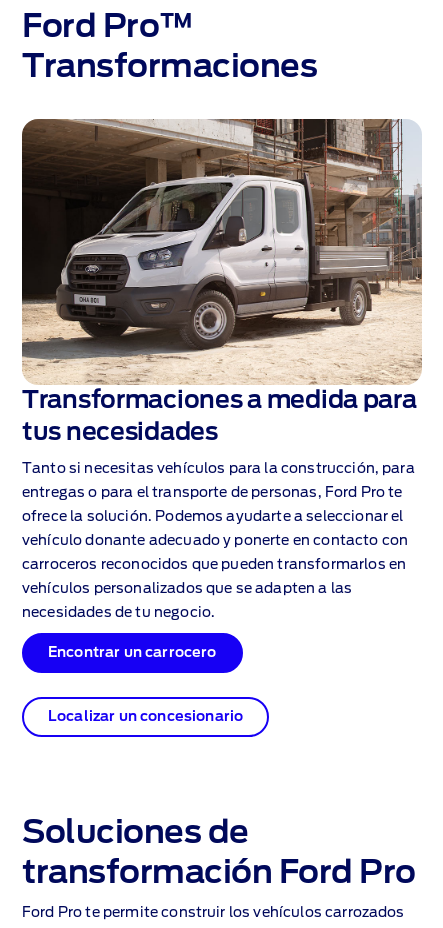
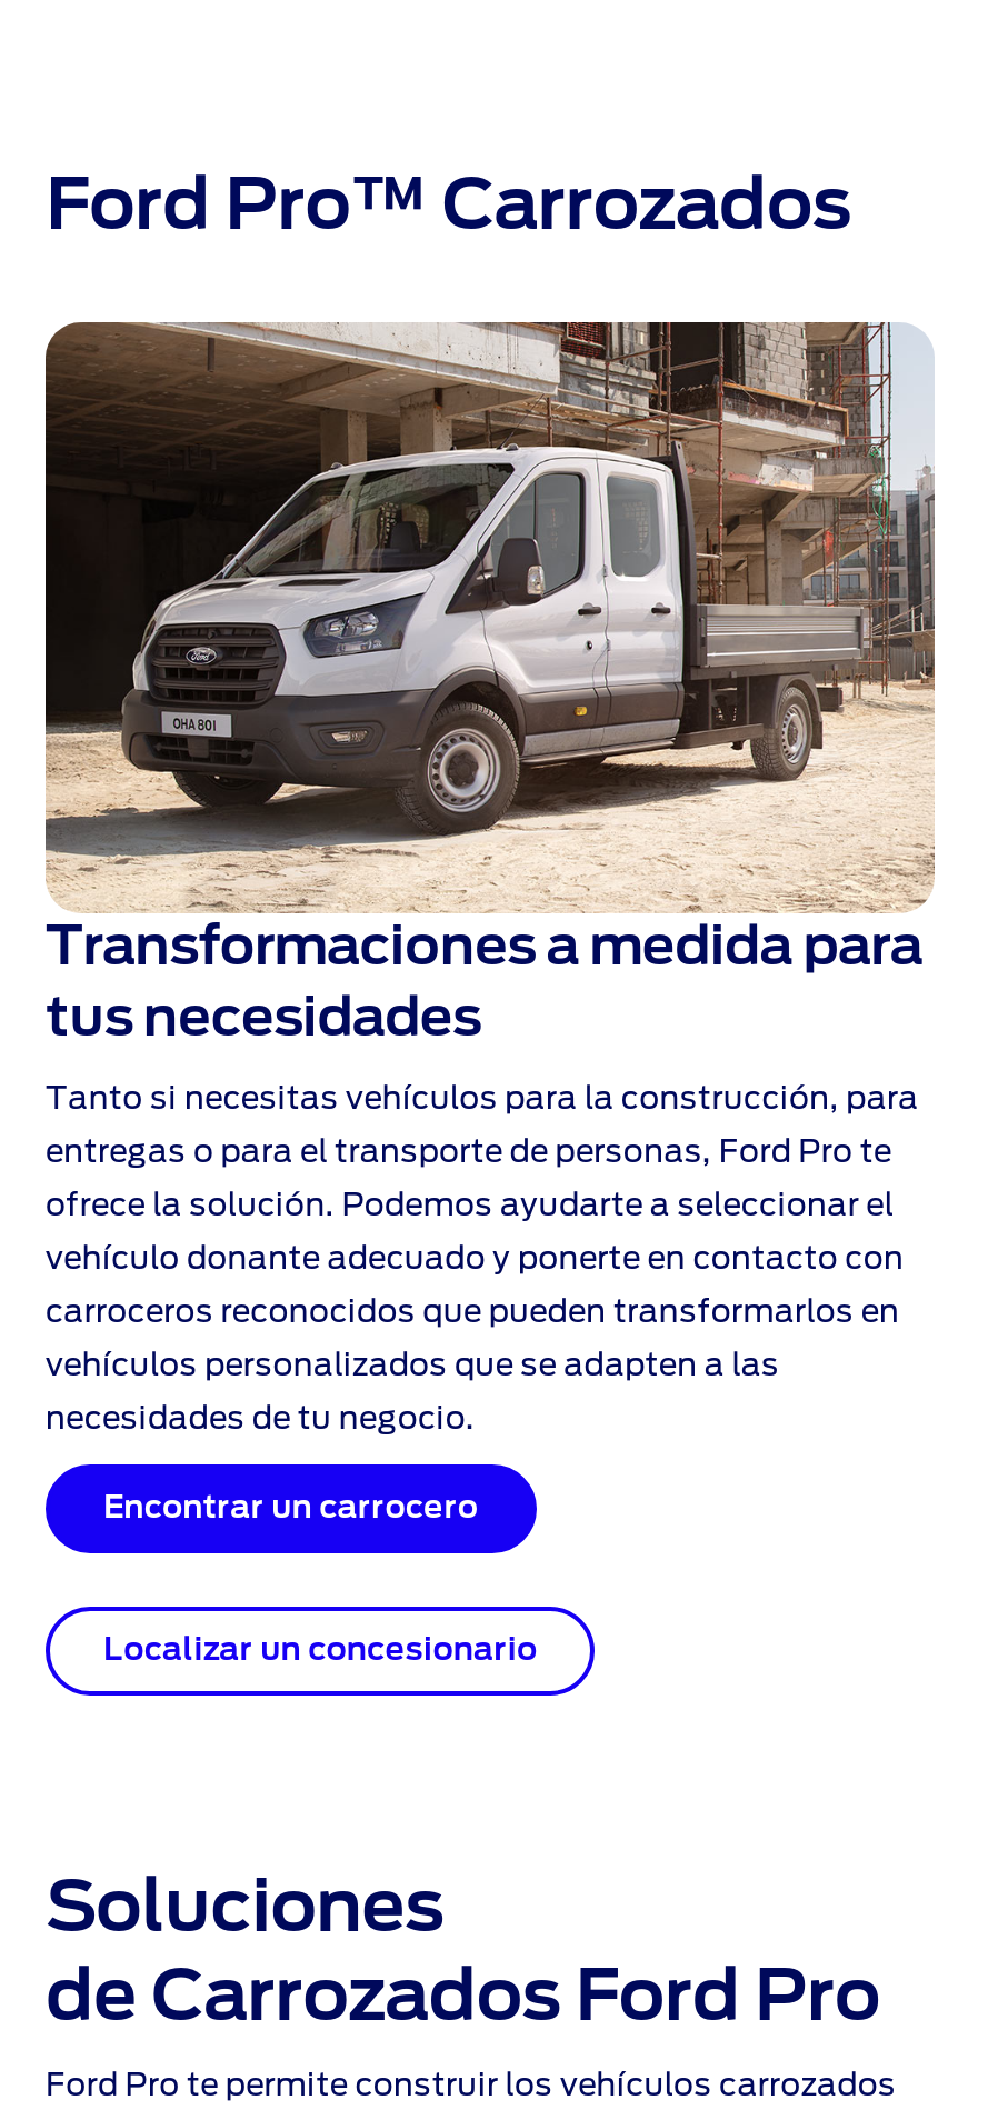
- Ford Pro™
- Transformaciones
+ Ford Pro™ Carrozados

- Soluciones de
- transformación Ford Pro
+ Soluciones
+ de Carrozados Ford Pro
